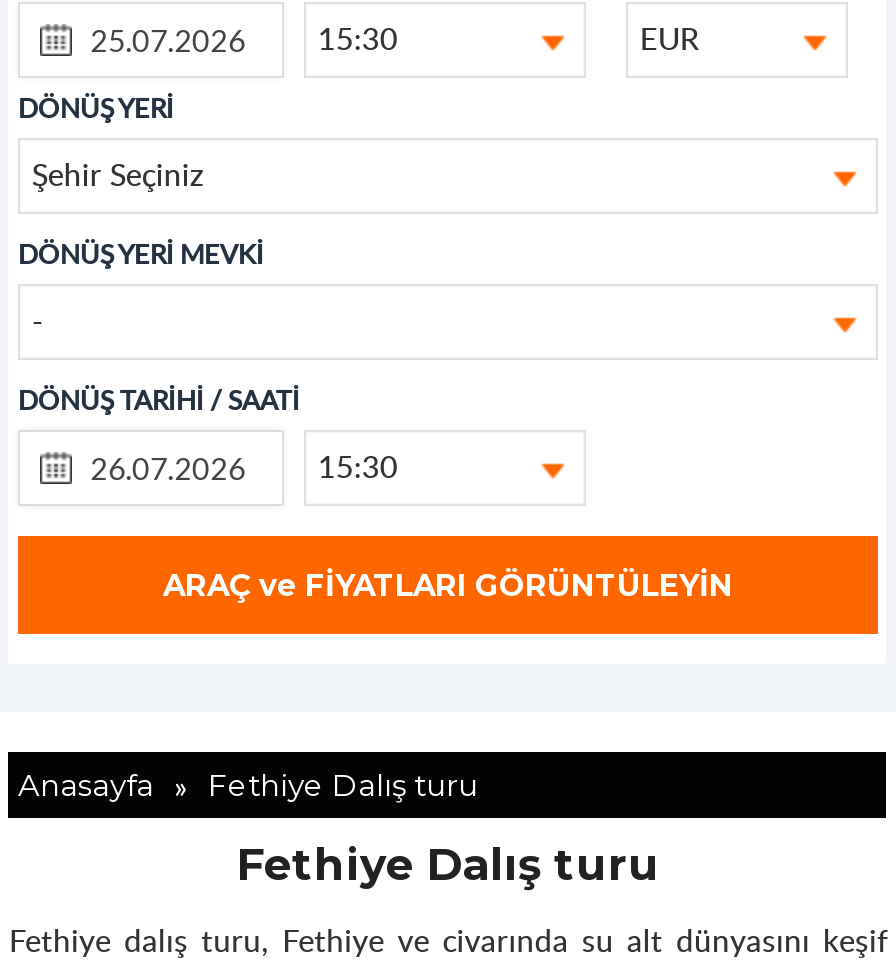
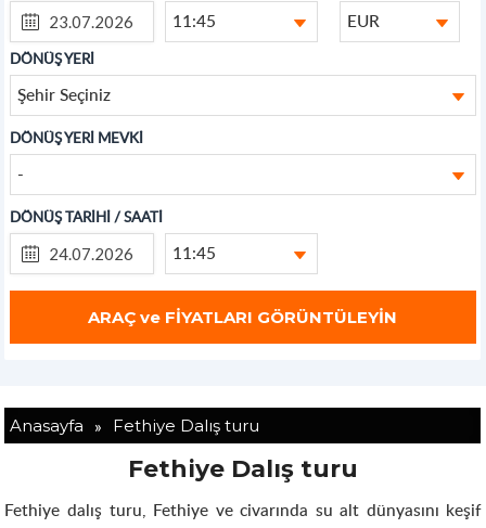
- 15:30
+ 11:45

- 15:30
+ 11:45
